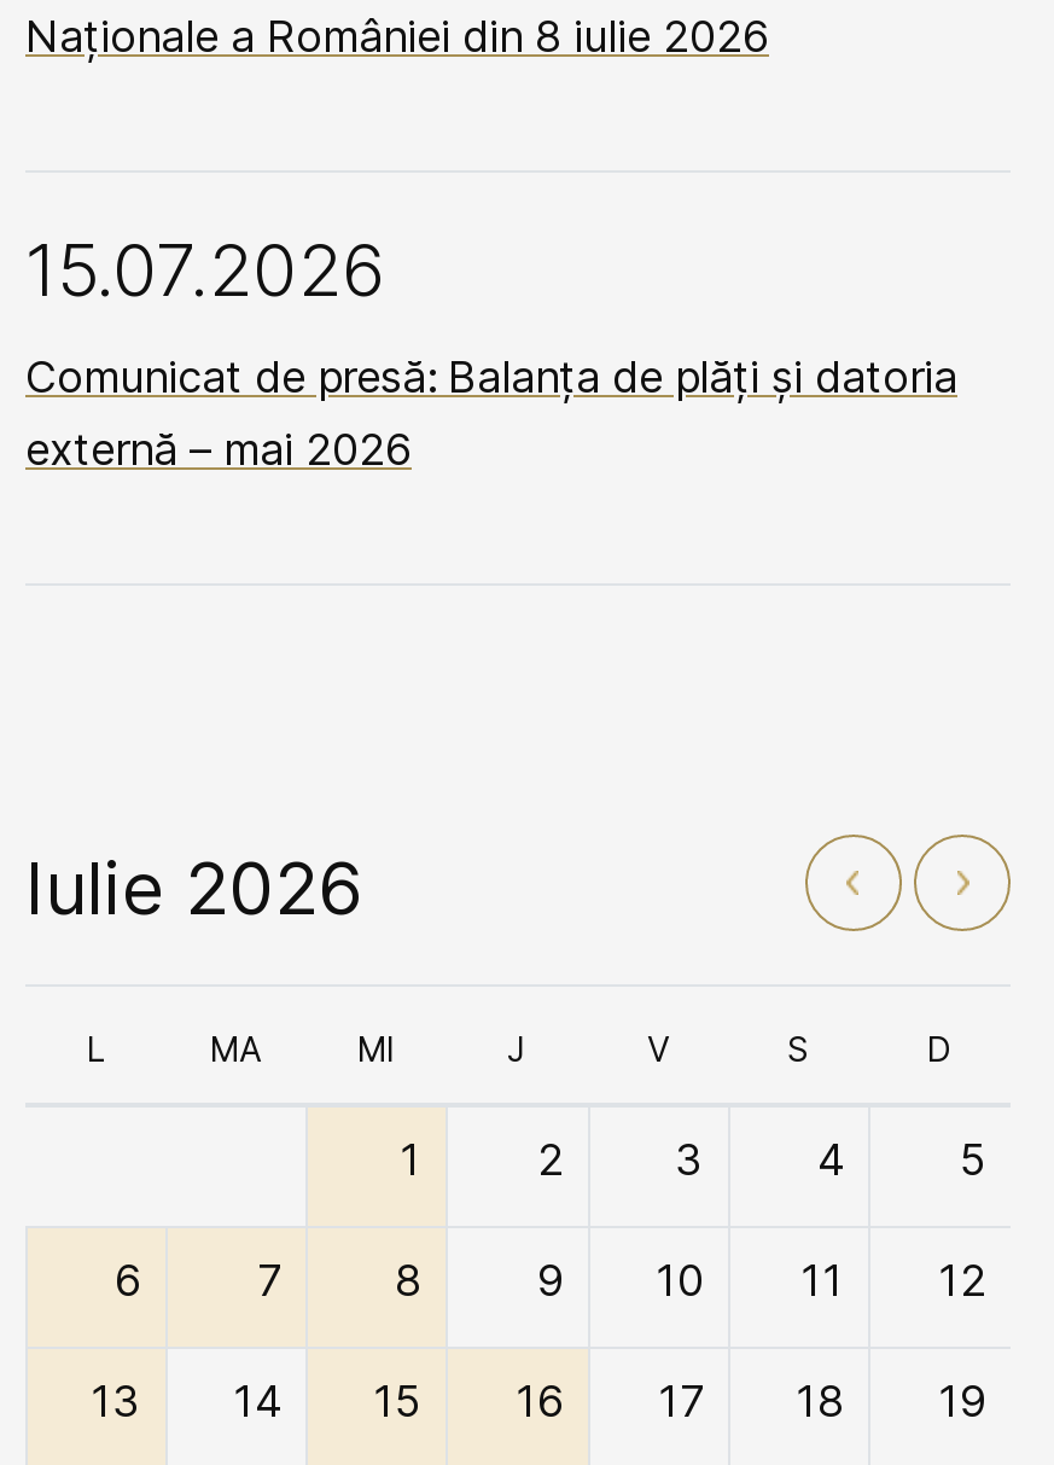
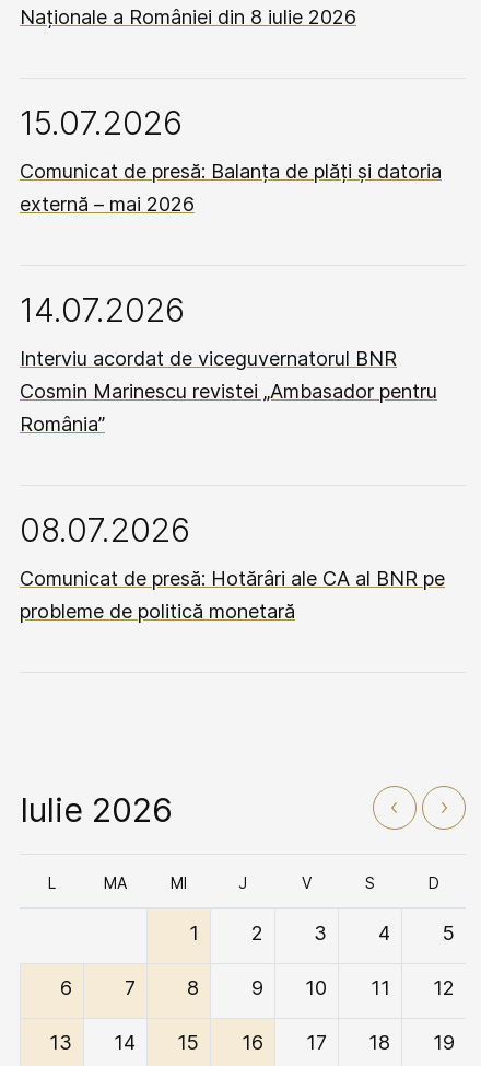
+ 14.07.2026
+ Interviu acordat de viceguvernatorul BNR
+ Cosmin Marinescu revistei „Ambasador pentru
+ România”
+ 08.07.2026
+ Comunicat de presă: Hotărâri ale CA al BNR pe
+ probleme de politică monetară
